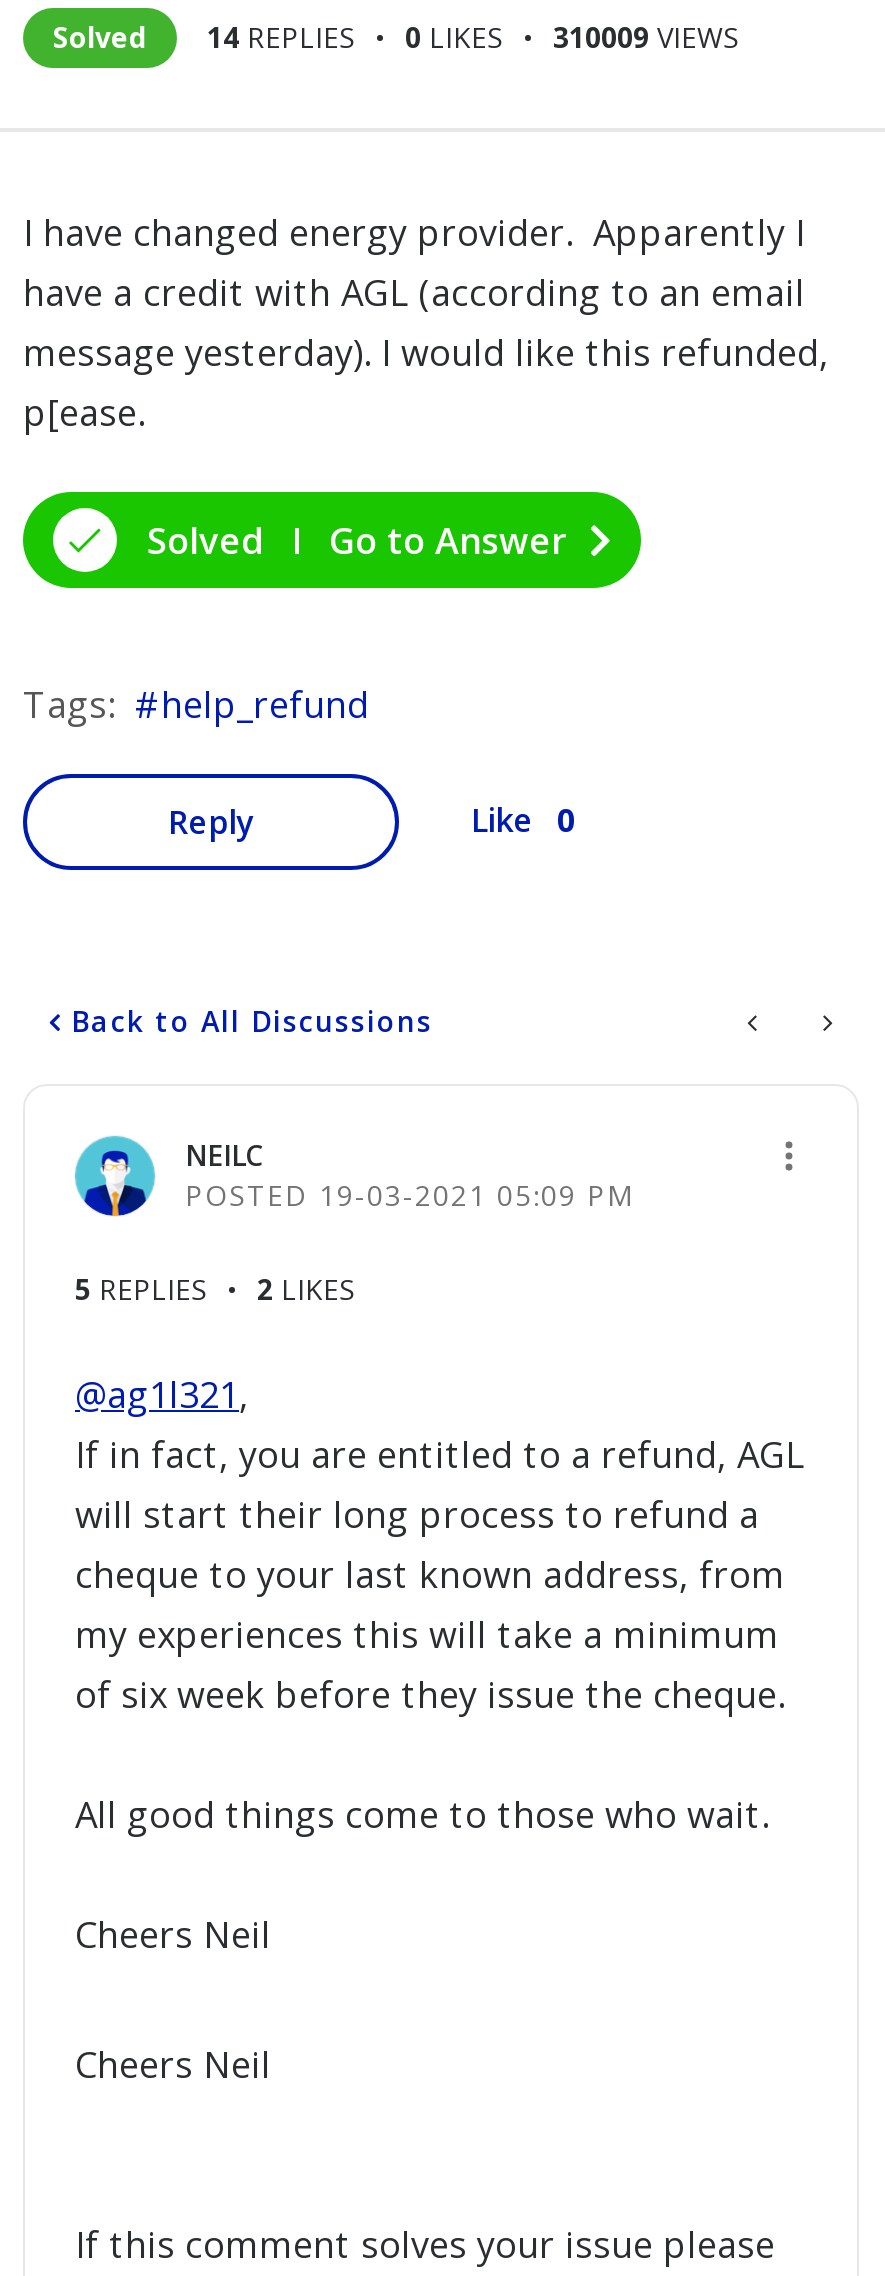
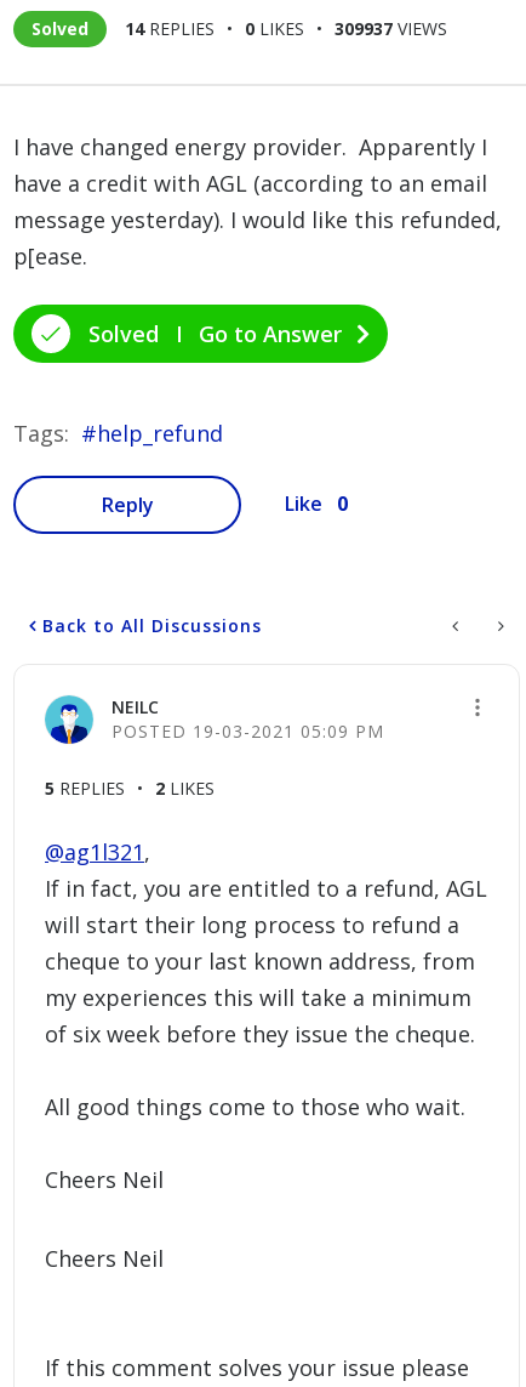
- Solved 14 REPLIES 0 LIKES 310009 VIEWS
+ Solved 14 REPLIES 0 LIKES 309937 VIEWS
